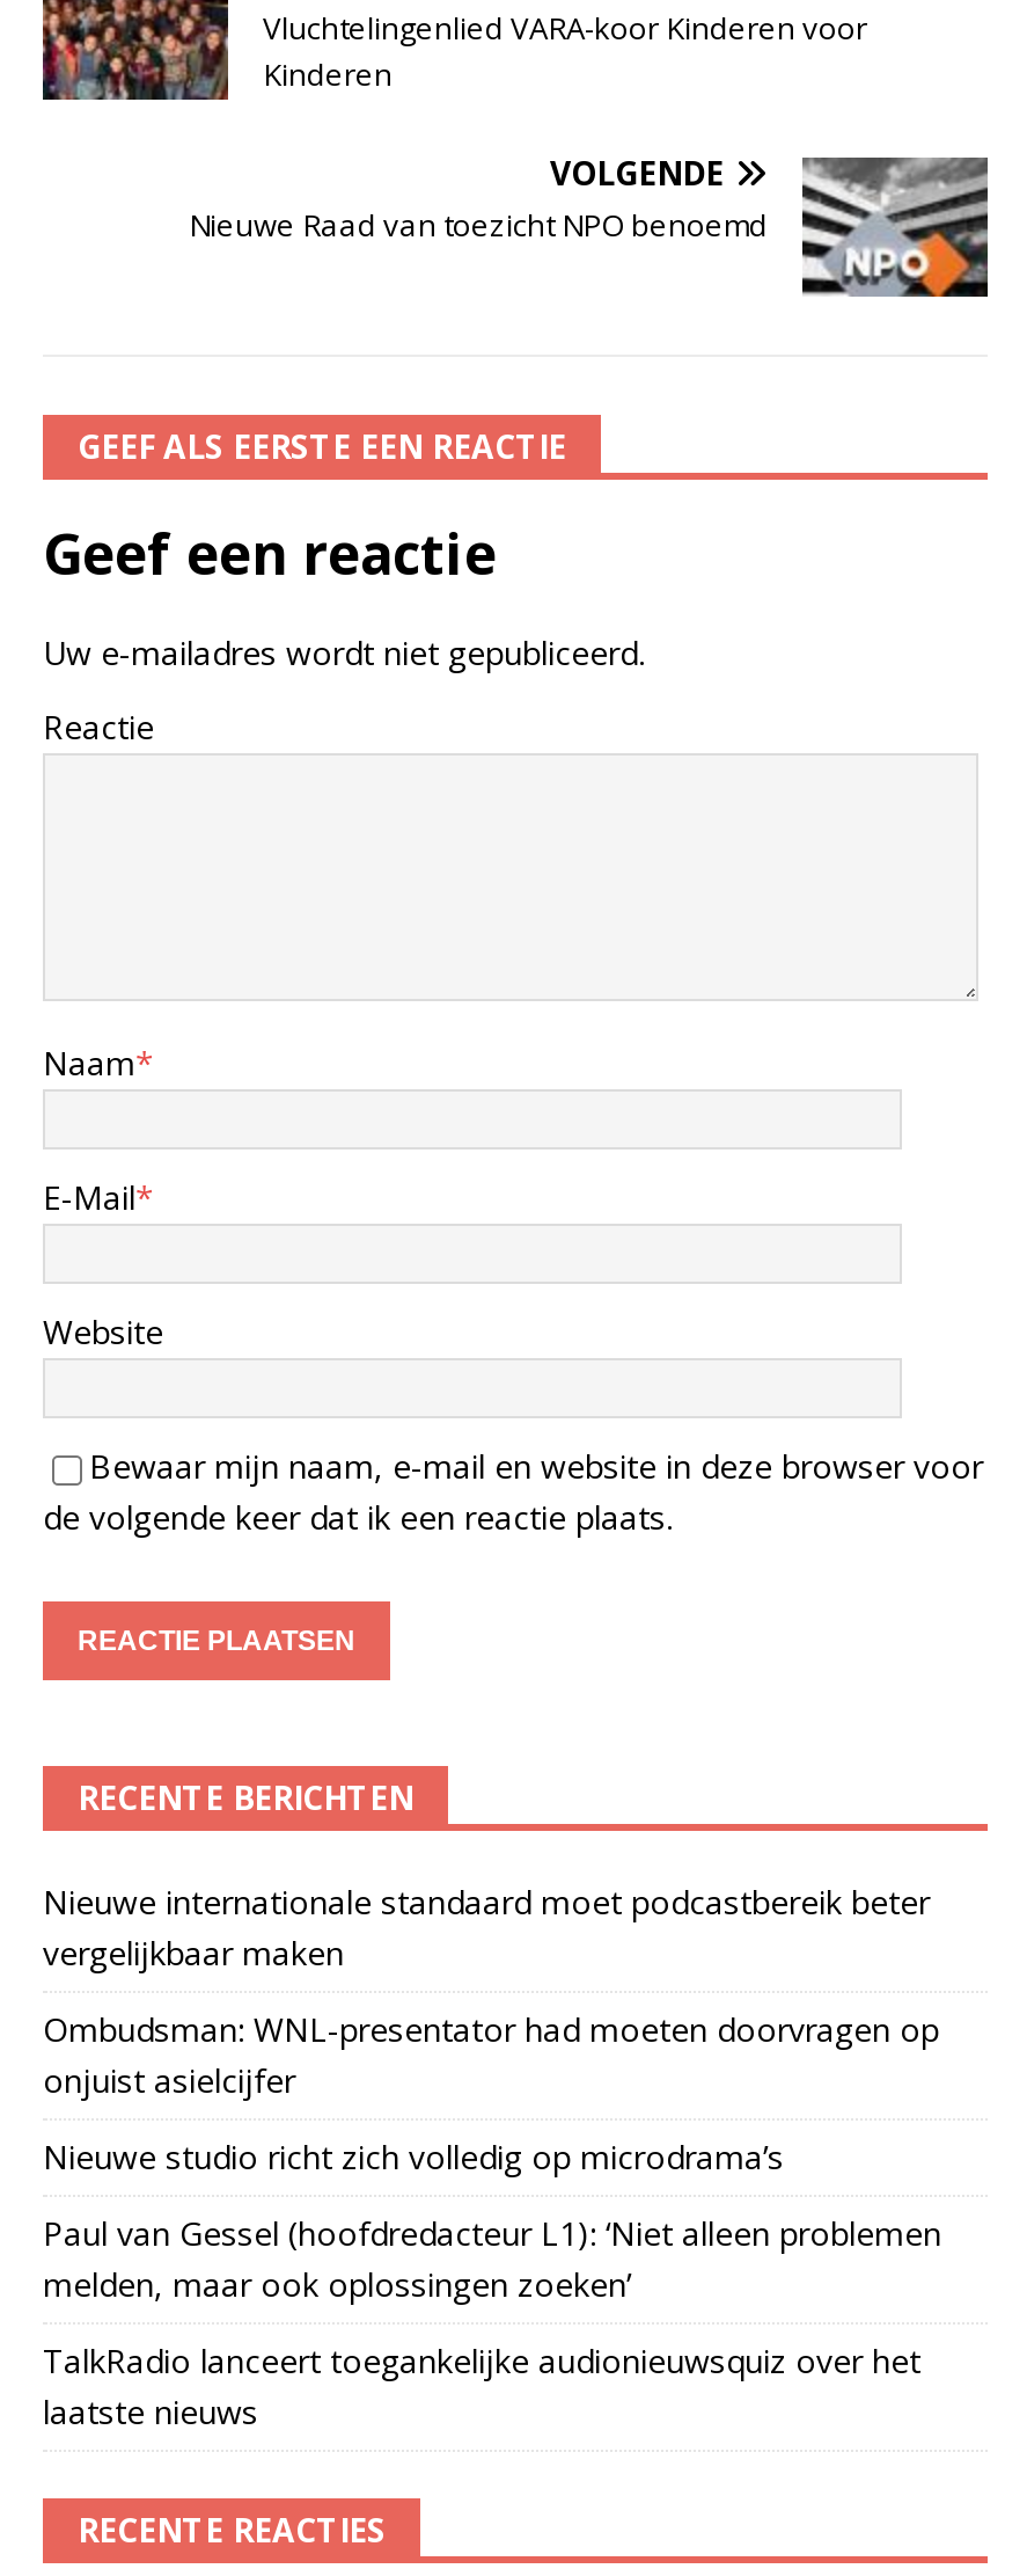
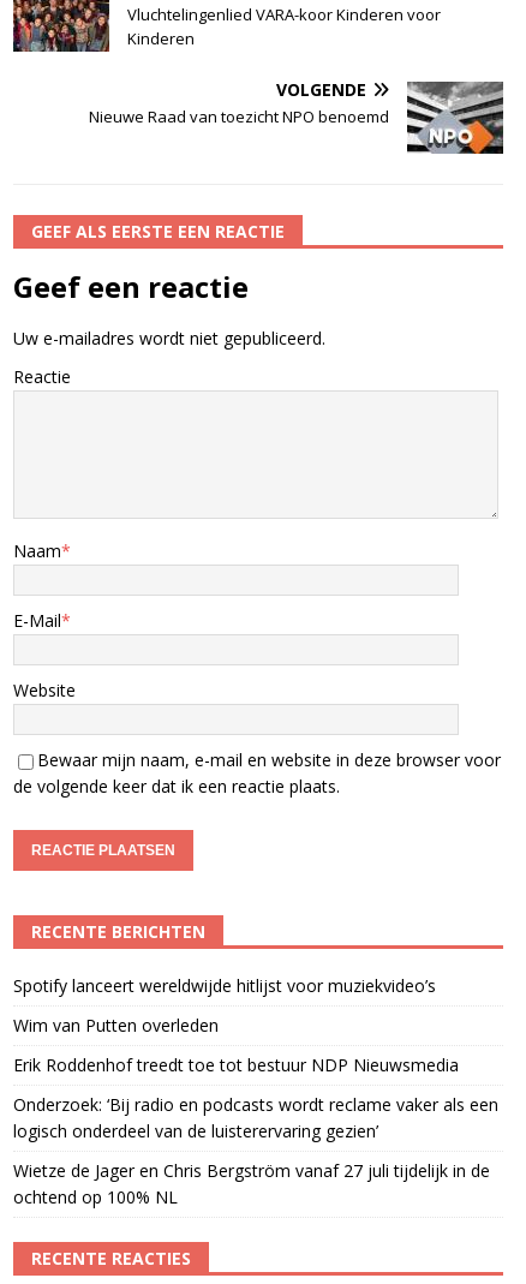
- Nieuwe internationale standaard moet podcastbereik beter
- vergelijkbaar maken
+ Spotify lanceert wereldwijde hitlijst voor muziekvideo’s

- Ombudsman: WNL-presentator had moeten doorvragen op
- onjuist asielcijfer
+ Wim van Putten overleden

- Nieuwe studio richt zich volledig op microdrama’s
+ Erik Roddenhof treedt toe tot bestuur NDP Nieuwsmedia

- Paul van Gessel (hoofdredacteur L1): ‘Niet alleen problemen
- melden, maar ook oplossingen zoeken’
+ Onderzoek: ‘Bij radio en podcasts wordt reclame vaker als een
+ logisch onderdeel van de luisterervaring gezien’

- TalkRadio lanceert toegankelijke audionieuwsquiz over het
- laatste nieuws
+ Wietze de Jager en Chris Bergström vanaf 27 juli tijdelijk in de
+ ochtend op 100% NL
